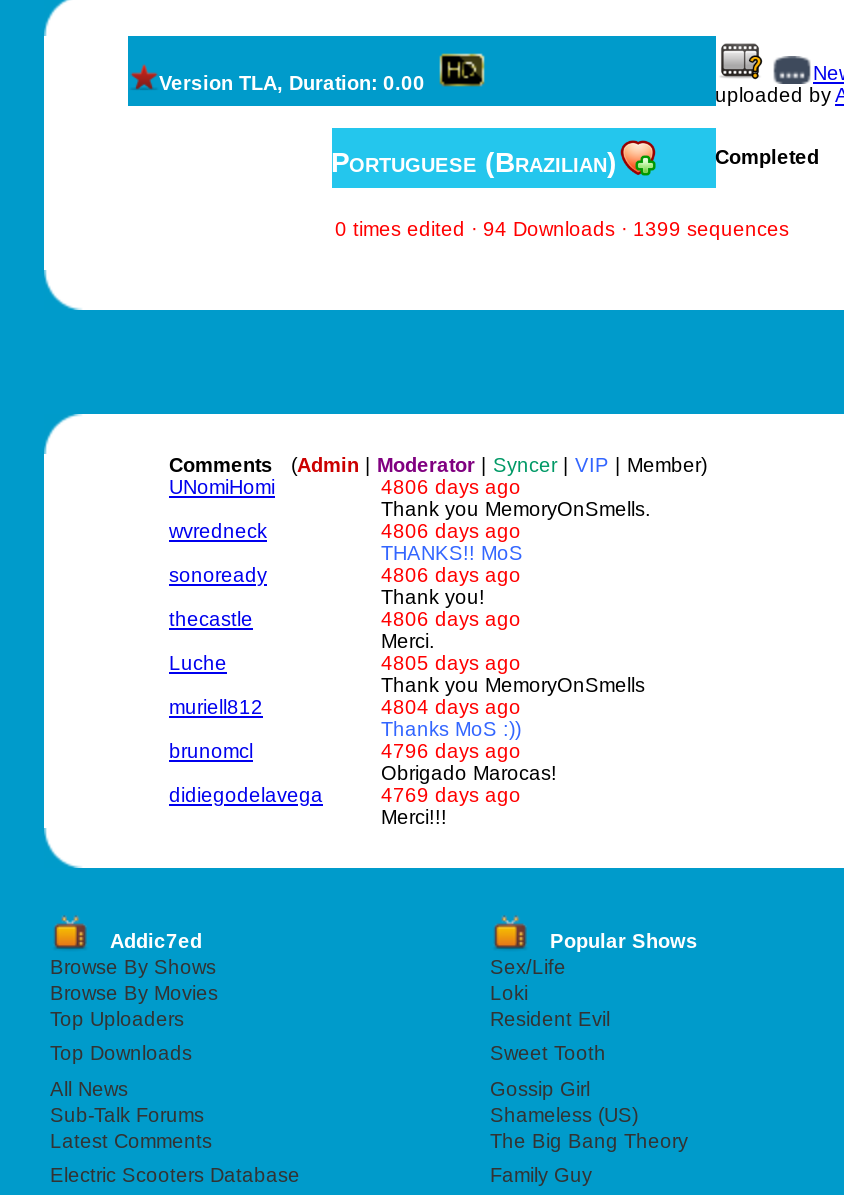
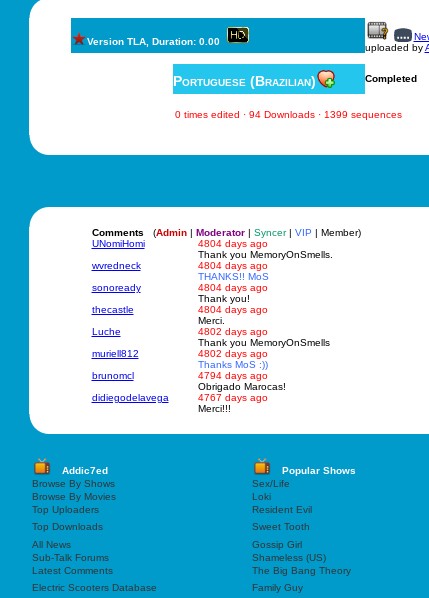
- 4806 days ago
+ 4804 days ago

- 4806 days ago
+ 4804 days ago

- 4806 days ago
+ 4804 days ago

- 4806 days ago
+ 4804 days ago

- 4805 days ago
+ 4802 days ago

- 4804 days ago
+ 4802 days ago

- 4796 days ago
+ 4794 days ago

- 4769 days ago
+ 4767 days ago
